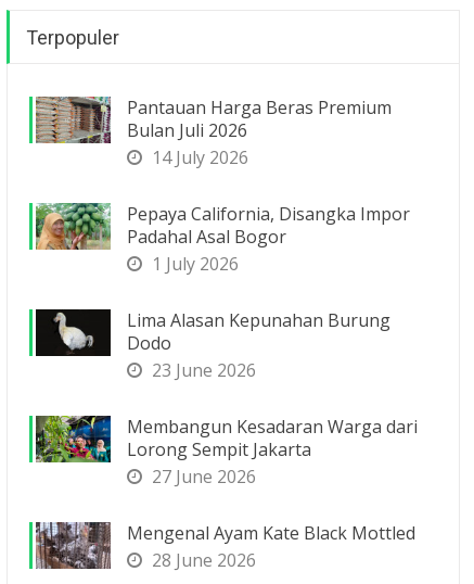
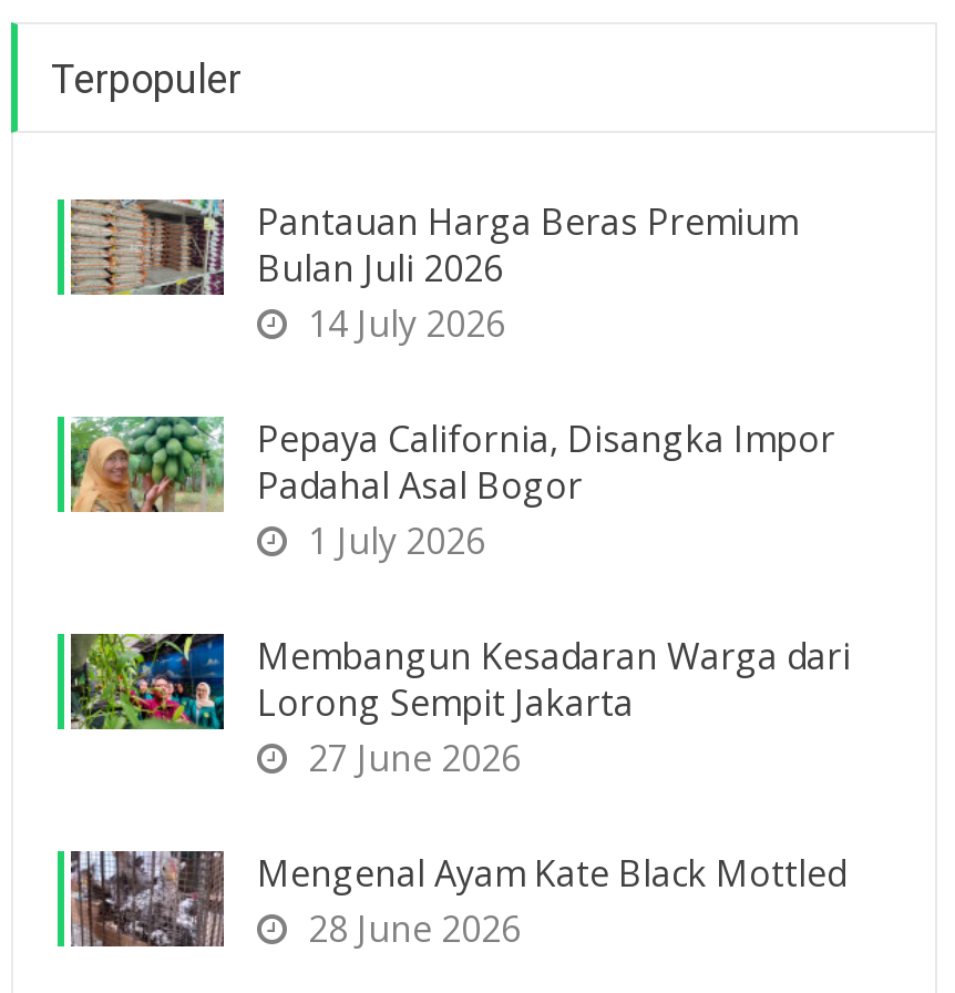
- [image]
- Lima Alasan Kepunahan Burung
- Dodo
- 23 June 2026
